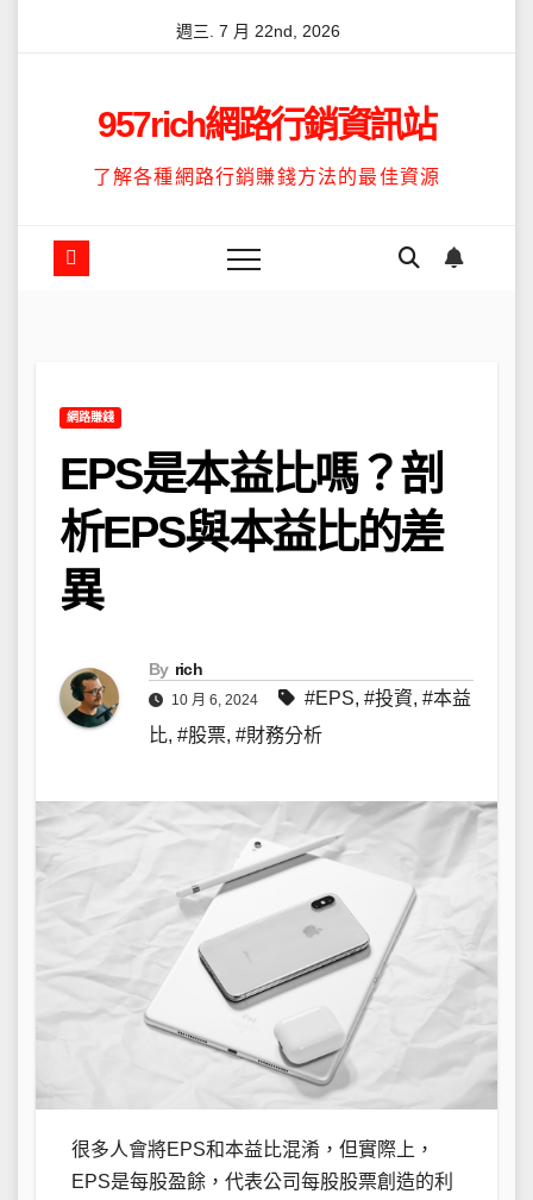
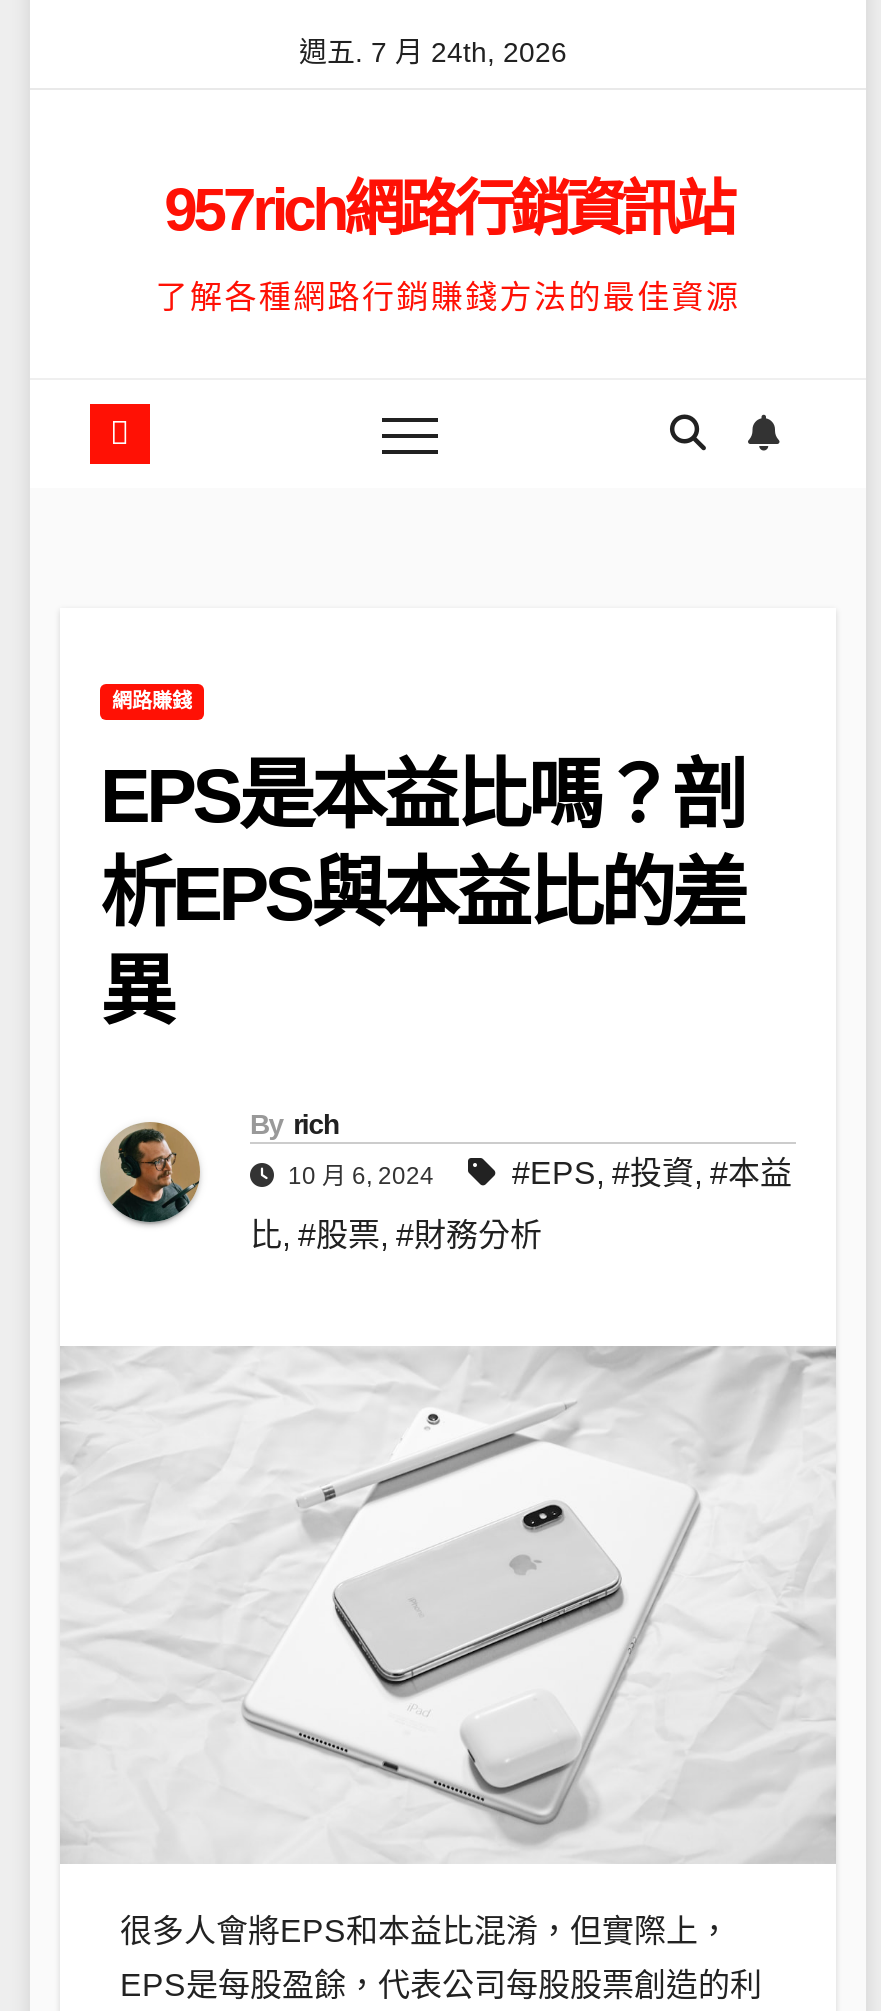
- 週三. 7 月 22nd, 2026
+ 週五. 7 月 24th, 2026
